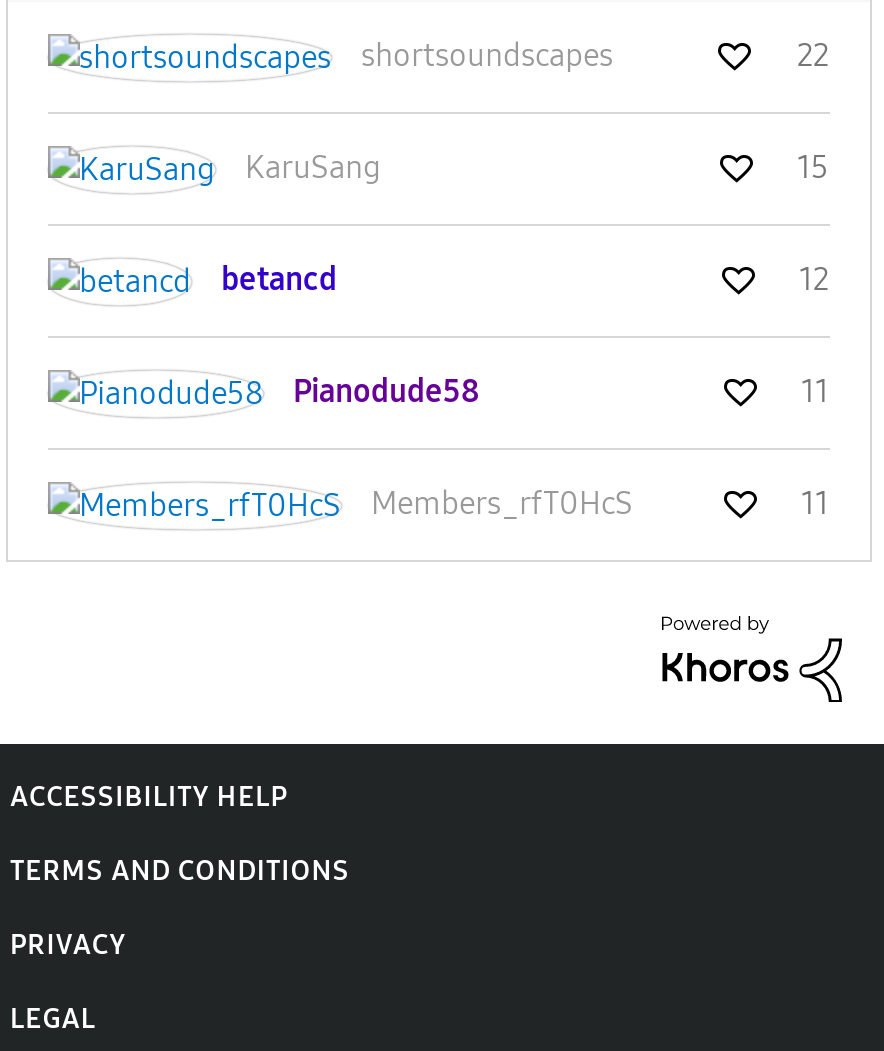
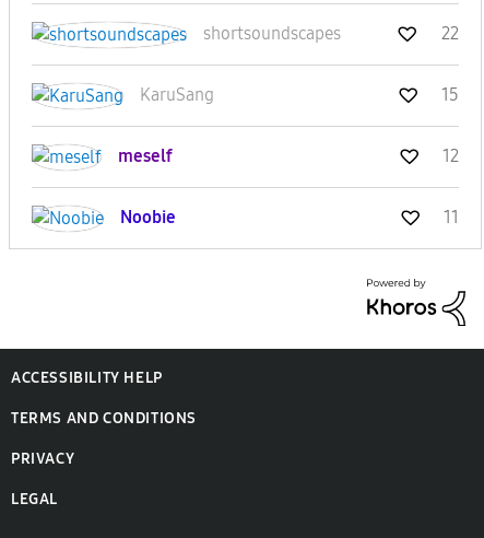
- betancd
+ meself

- Pianodude58
- 11
- Members_rfT0HcS
+ Noobie
